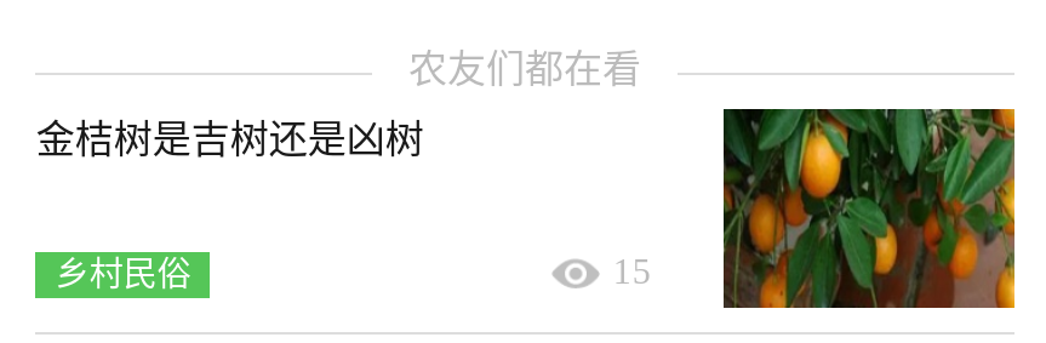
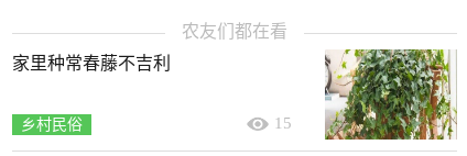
- 金桔树是吉树还是凶树
+ 家里种常春藤不吉利

- [image]
+ [image]
